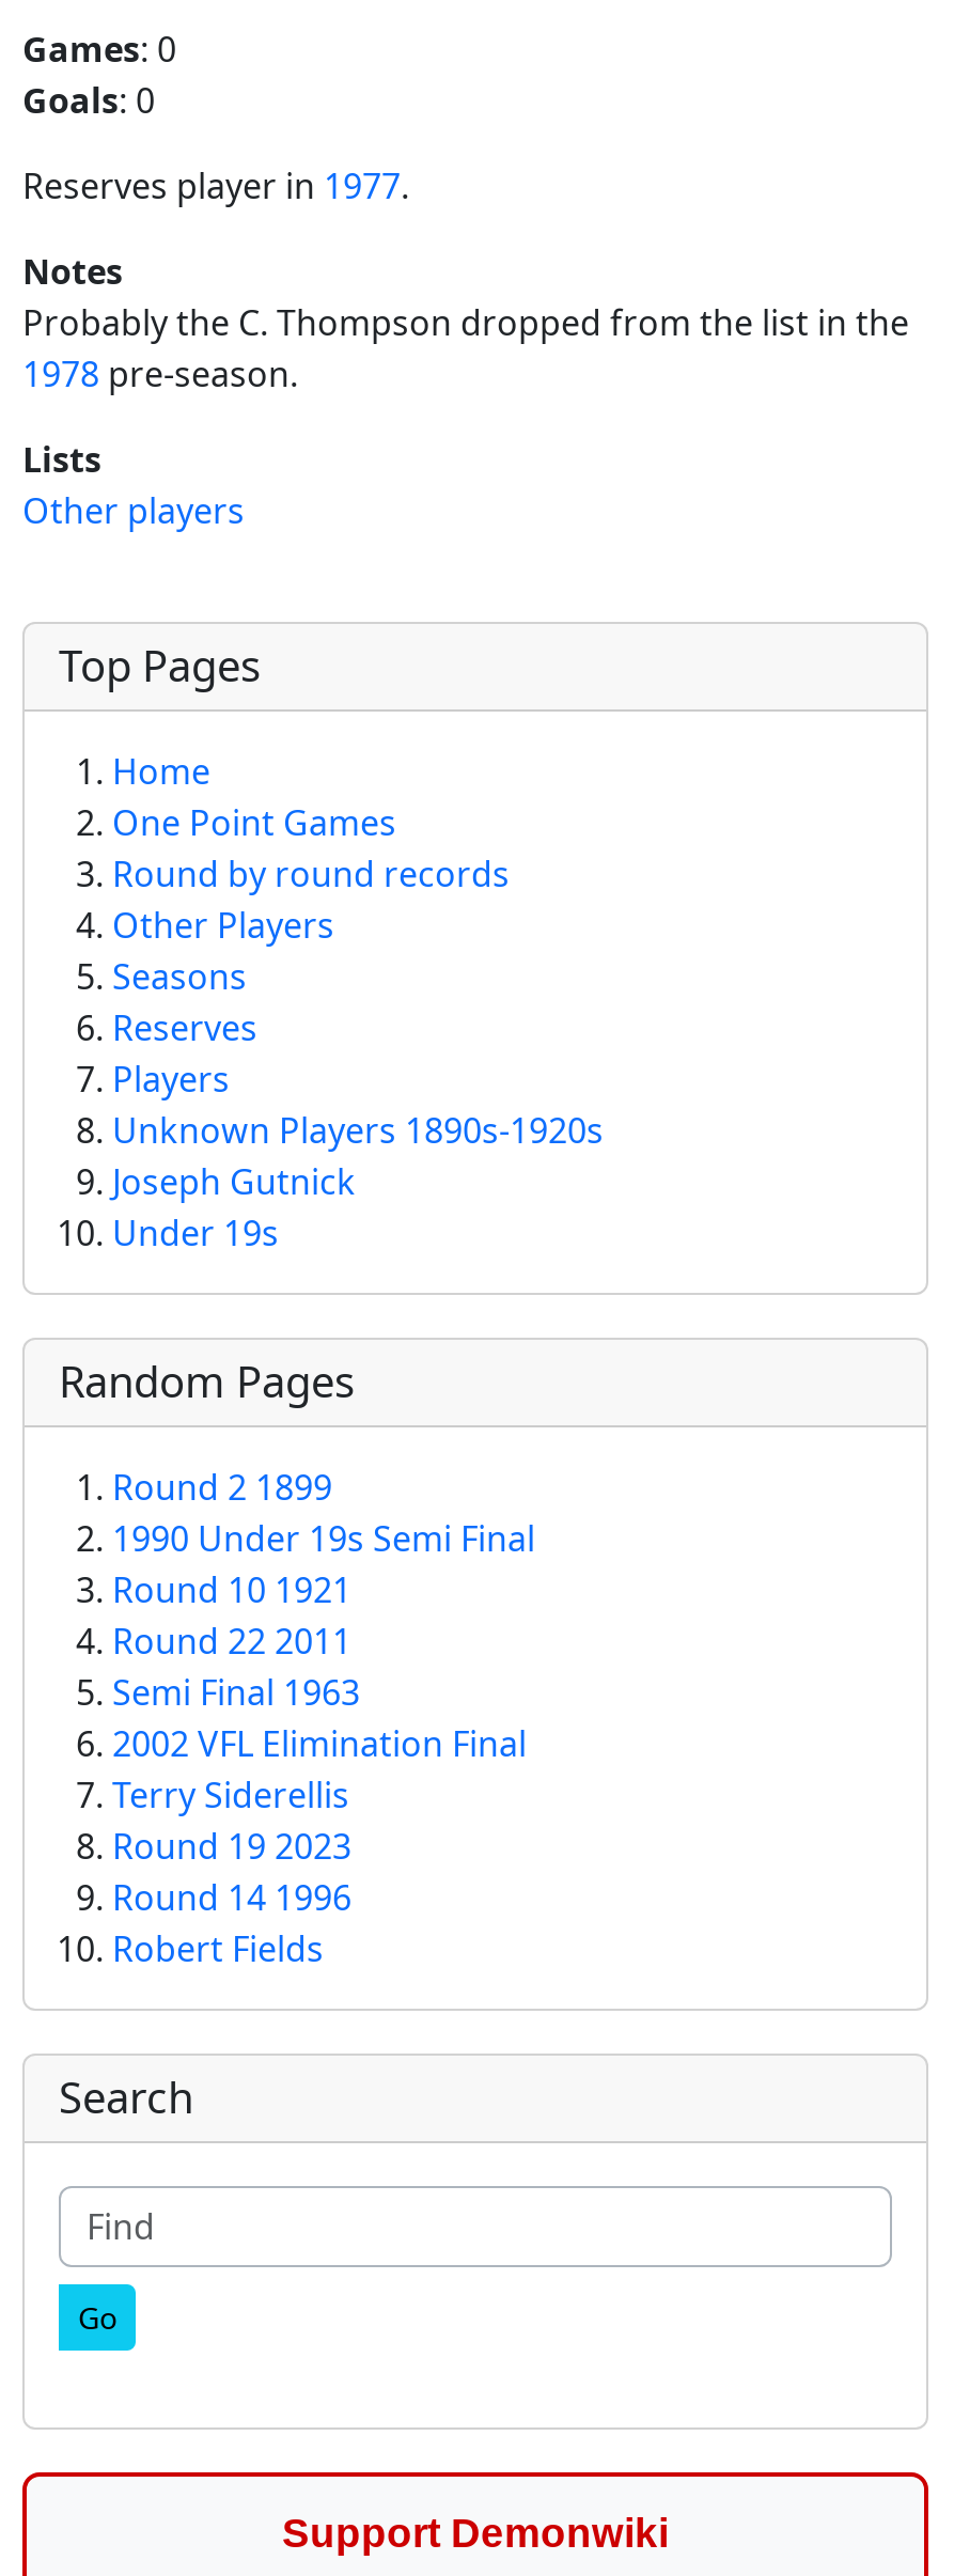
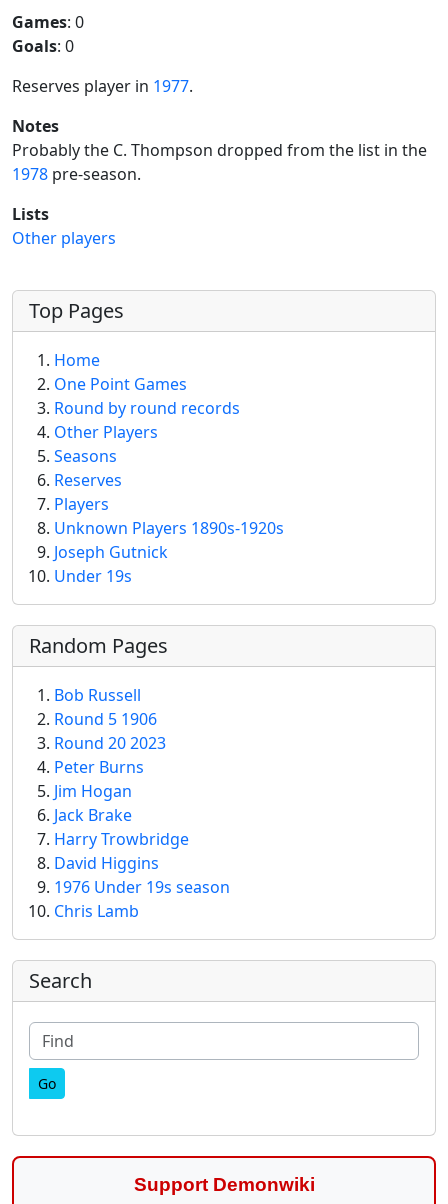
- Round 2 1899
- 1990 Under 19s Semi Final
- Round 10 1921
- Round 22 2011
- Semi Final 1963
- 2002 VFL Elimination Final
- Terry Siderellis
- Round 19 2023
- Round 14 1996
- Robert Fields
+ Bob Russell
+ Round 5 1906
+ Round 20 2023
+ Peter Burns
+ Jim Hogan
+ Jack Brake
+ Harry Trowbridge
+ David Higgins
+ 1976 Under 19s season
+ Chris Lamb
